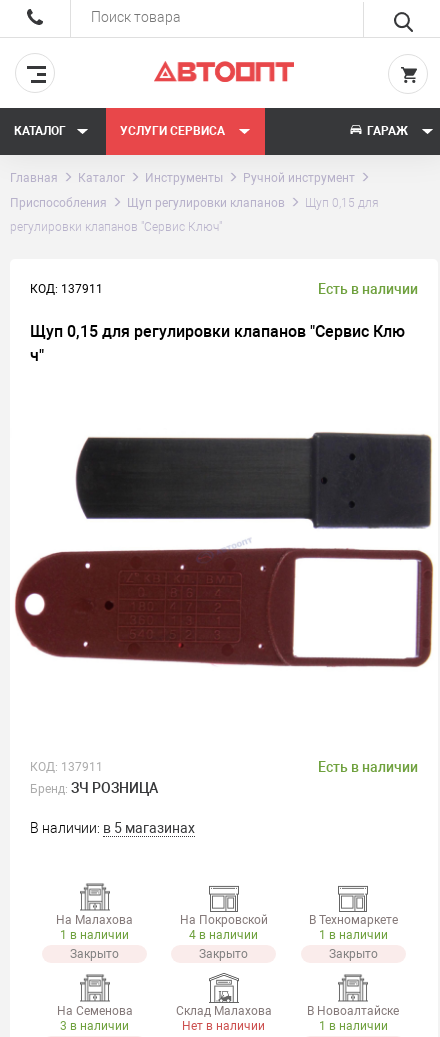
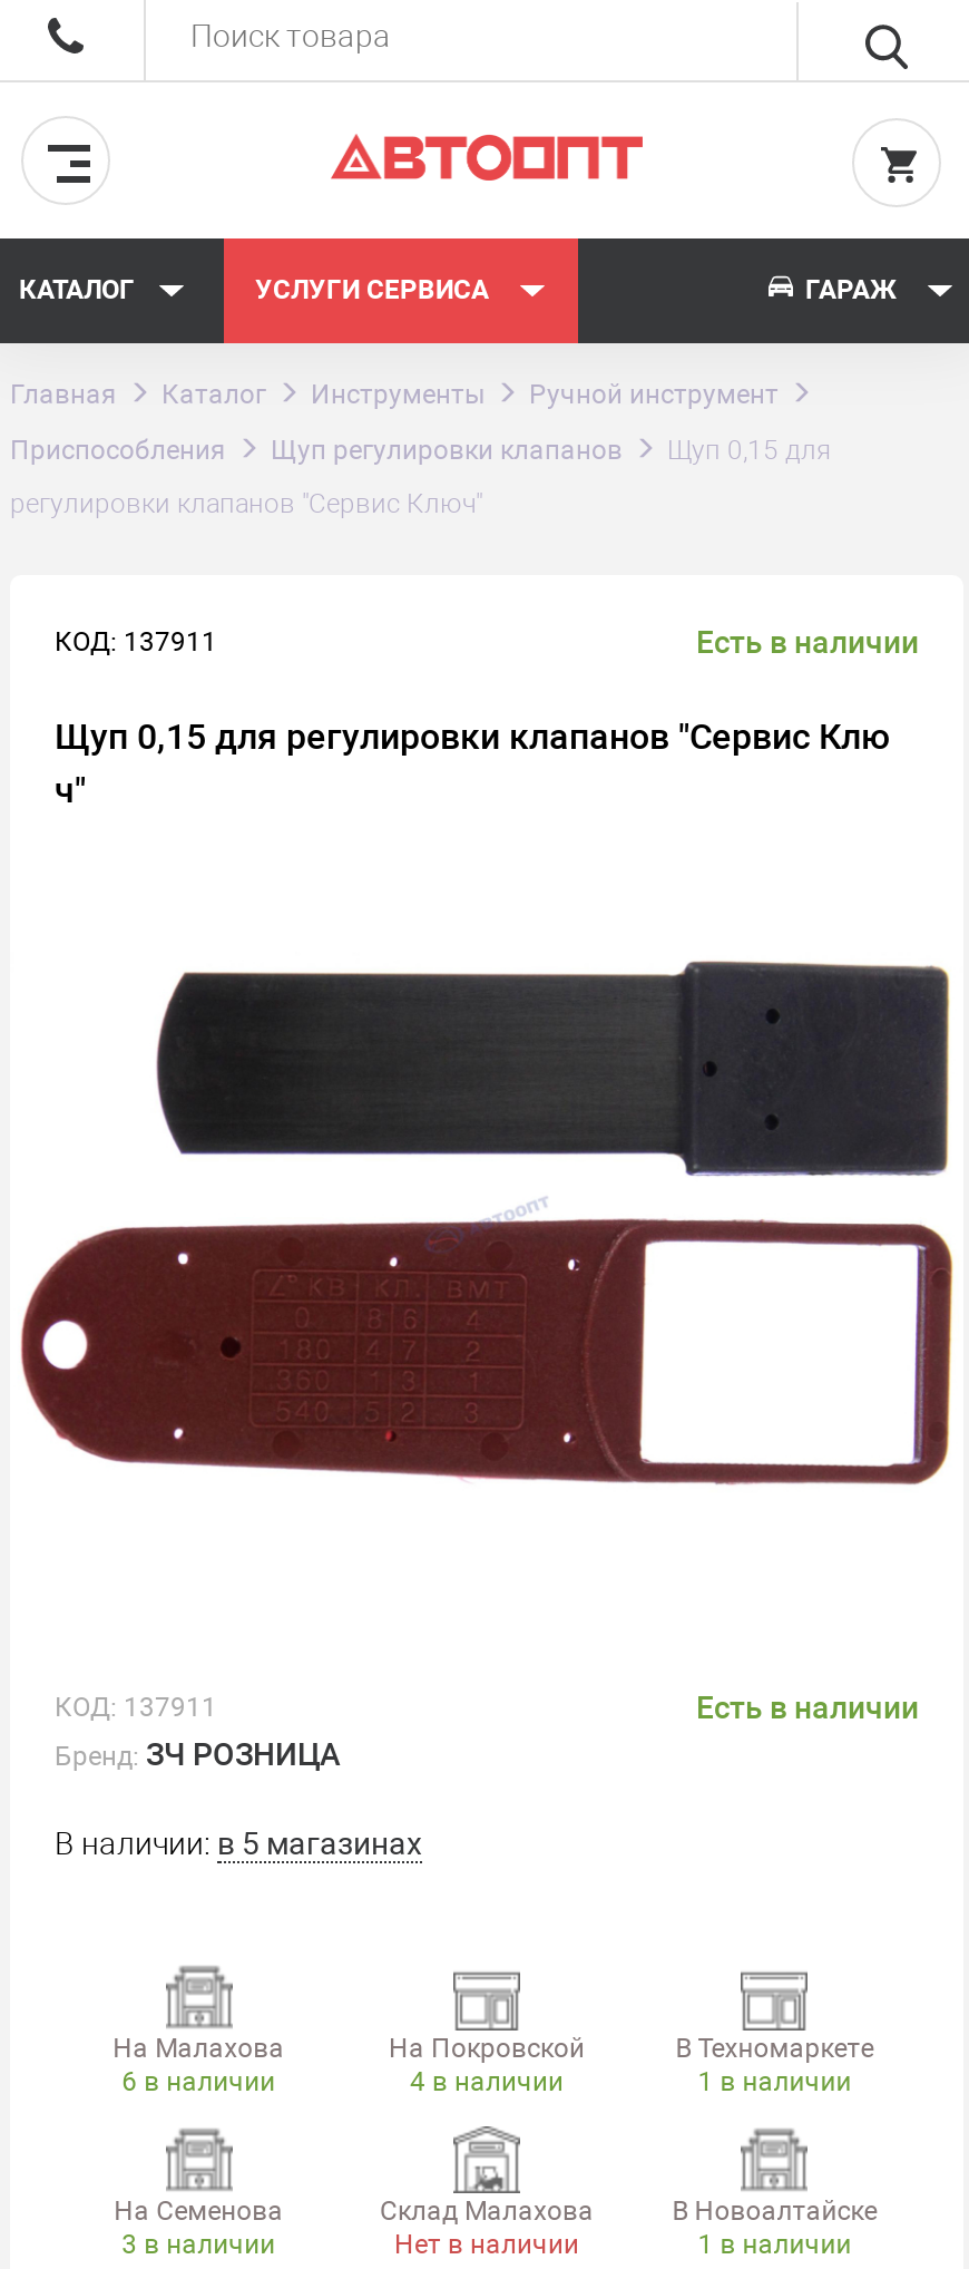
- 1 в наличии
- Закрыто
+ 6 в наличии

- Закрыто

- Закрыто
